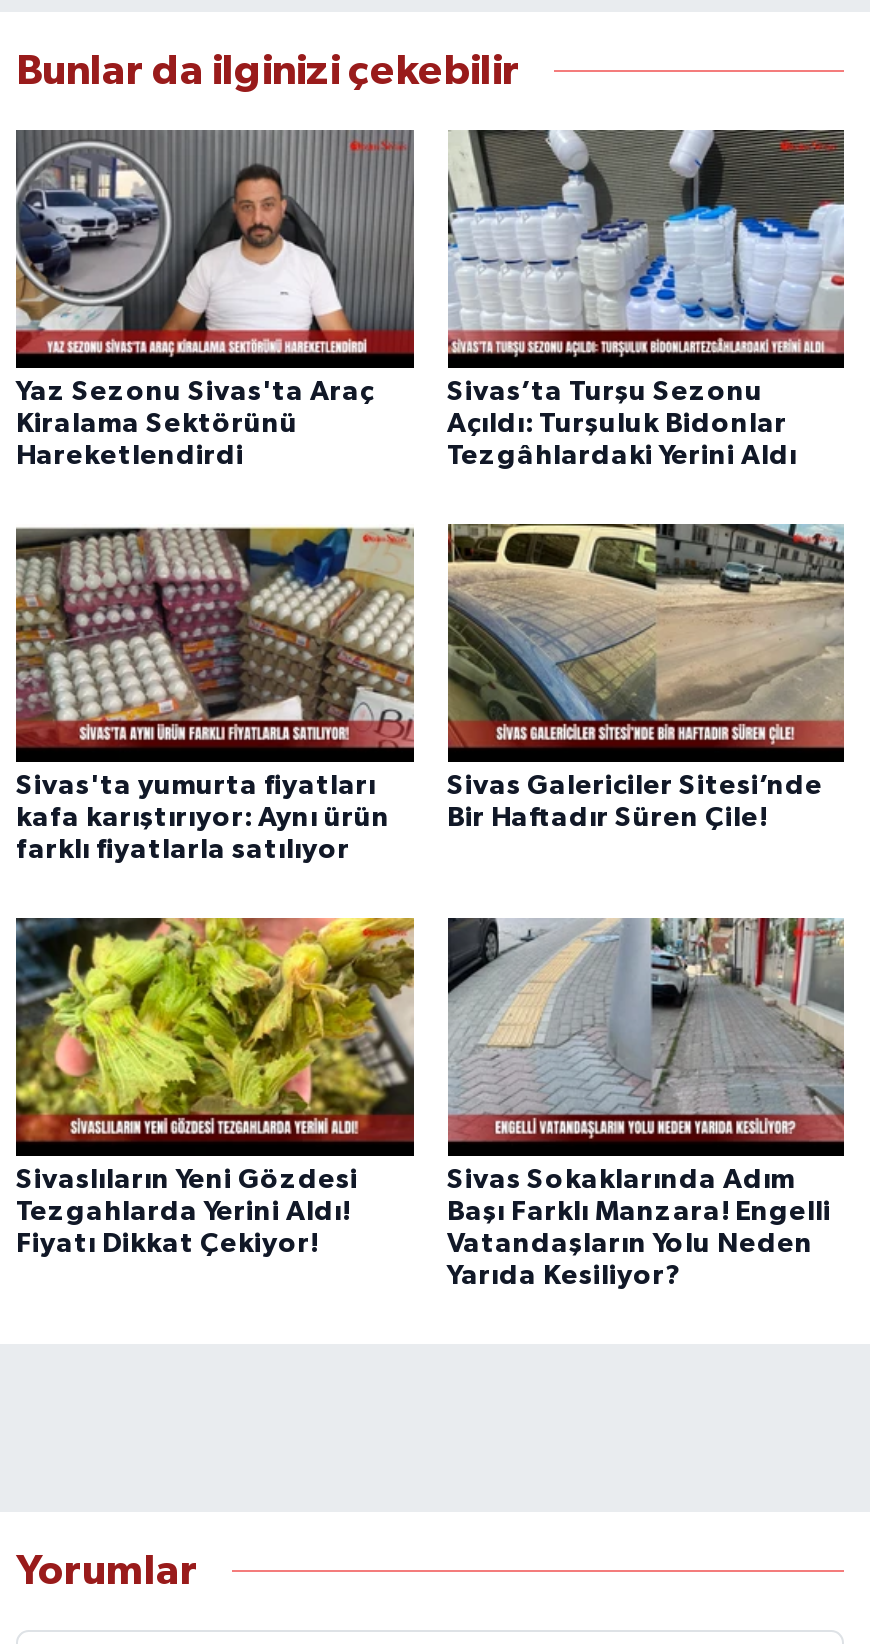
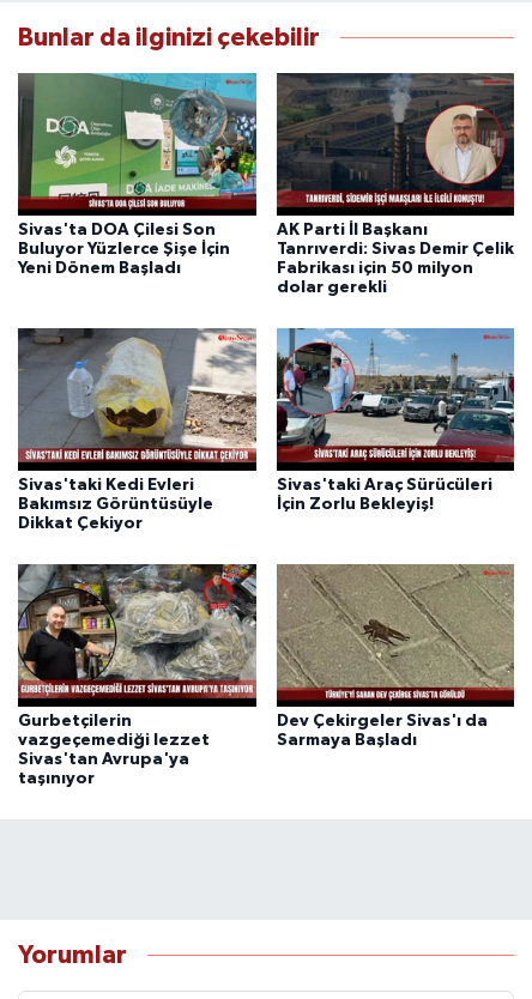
- [image]
- Yaz Sezonu Sivas'ta Araç
- Kiralama Sektörünü
- Hareketlendirdi
+ [image]
+ Sivas'ta DOA Çilesi Son
+ Buluyor Yüzlerce Şişe İçin
+ Yeni Dönem Başladı

- [image]
- Sivas’ta Turşu Sezonu
- Açıldı: Turşuluk Bidonlar
- Tezgâhlardaki Yerini Aldı
+ [image]
+ AK Parti İl Başkanı
+ Tanrıverdi: Sivas Demir Çelik
+ Fabrikası için 50 milyon
+ dolar gerekli

- [image]
- Sivas'ta yumurta fiyatları
- kafa karıştırıyor: Aynı ürün
- farklı fiyatlarla satılıyor
+ [image]
+ Sivas'taki Kedi Evleri
+ Bakımsız Görüntüsüyle
+ Dikkat Çekiyor

- [image]
- Sivas Galericiler Sitesi’nde
- Bir Haftadır Süren Çile!
+ [image]
+ Sivas'taki Araç Sürücüleri
+ İçin Zorlu Bekleyiş!

- [image]
- Sivaslıların Yeni Gözdesi
- Tezgahlarda Yerini Aldı!
- Fiyatı Dikkat Çekiyor!
+ [image]
+ Gurbetçilerin
+ vazgeçemediği lezzet
+ Sivas'tan Avrupa'ya
+ taşınıyor

- [image]
- Sivas Sokaklarında Adım
- Başı Farklı Manzara! Engelli
- Vatandaşların Yolu Neden
- Yarıda Kesiliyor?
+ [image]
+ Dev Çekirgeler Sivas'ı da
+ Sarmaya Başladı
